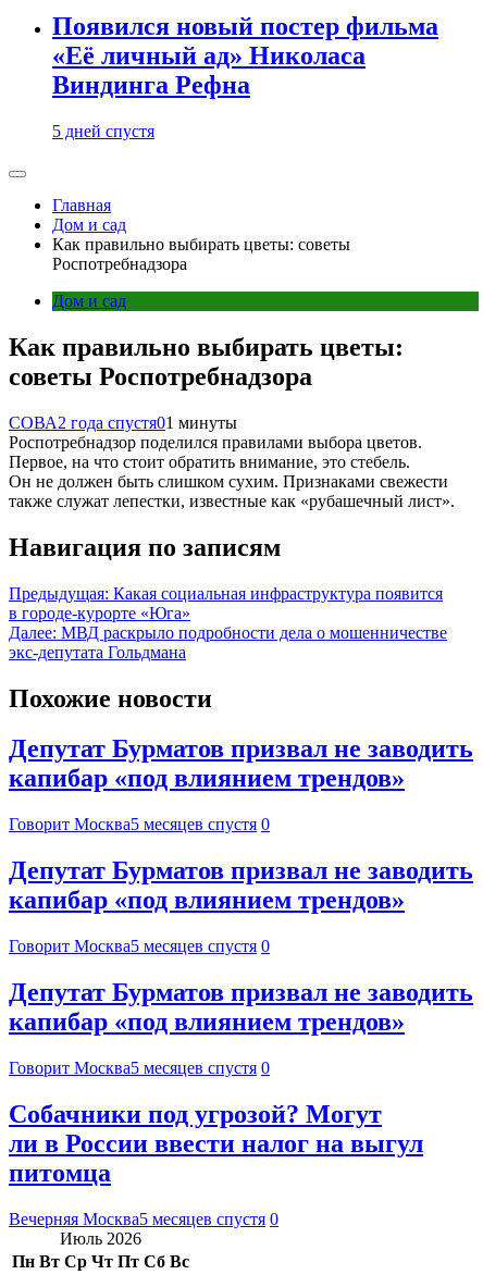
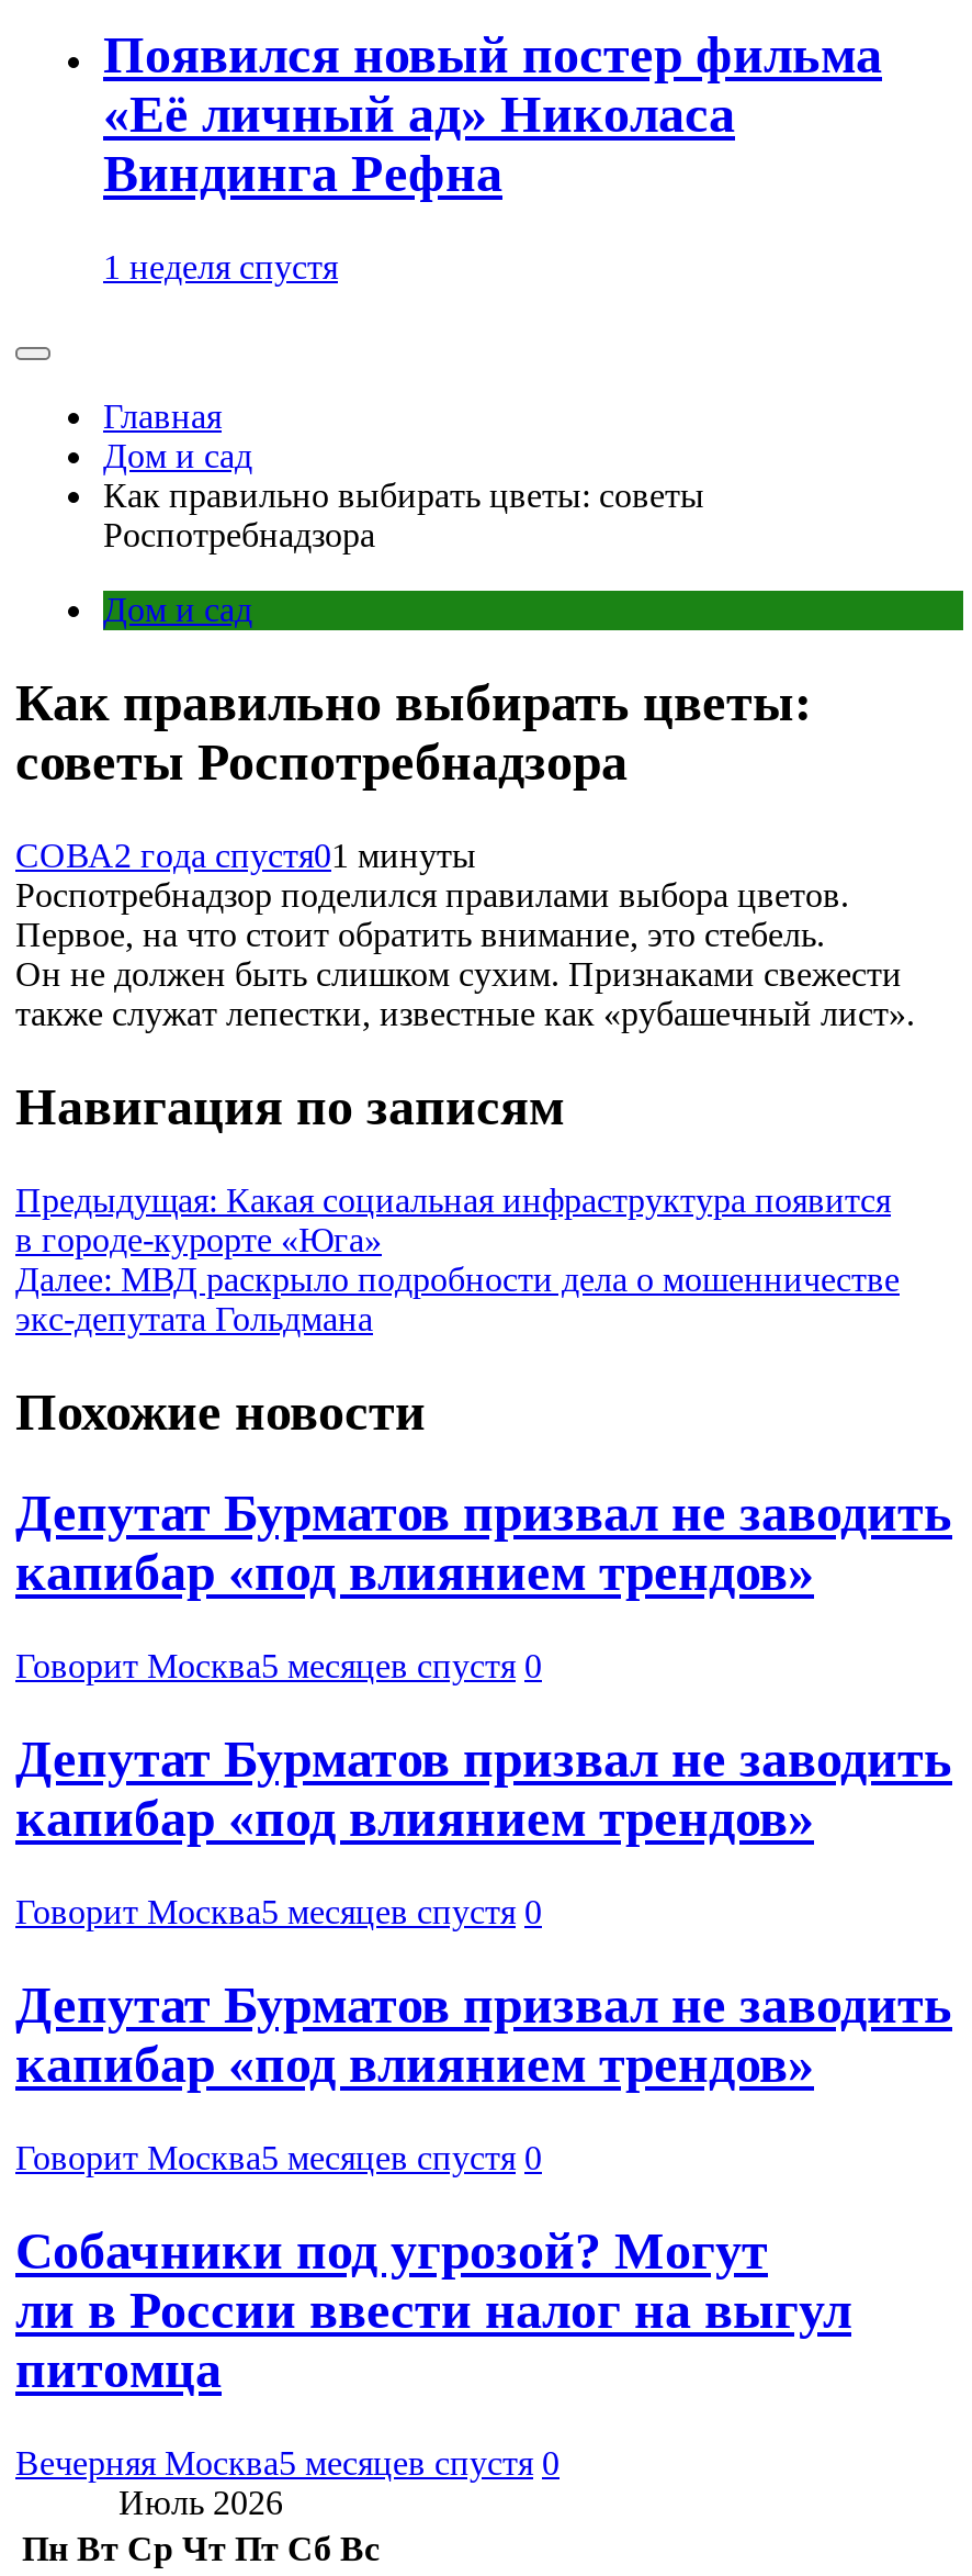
- 5 дней спустя
+ 1 неделя спустя
